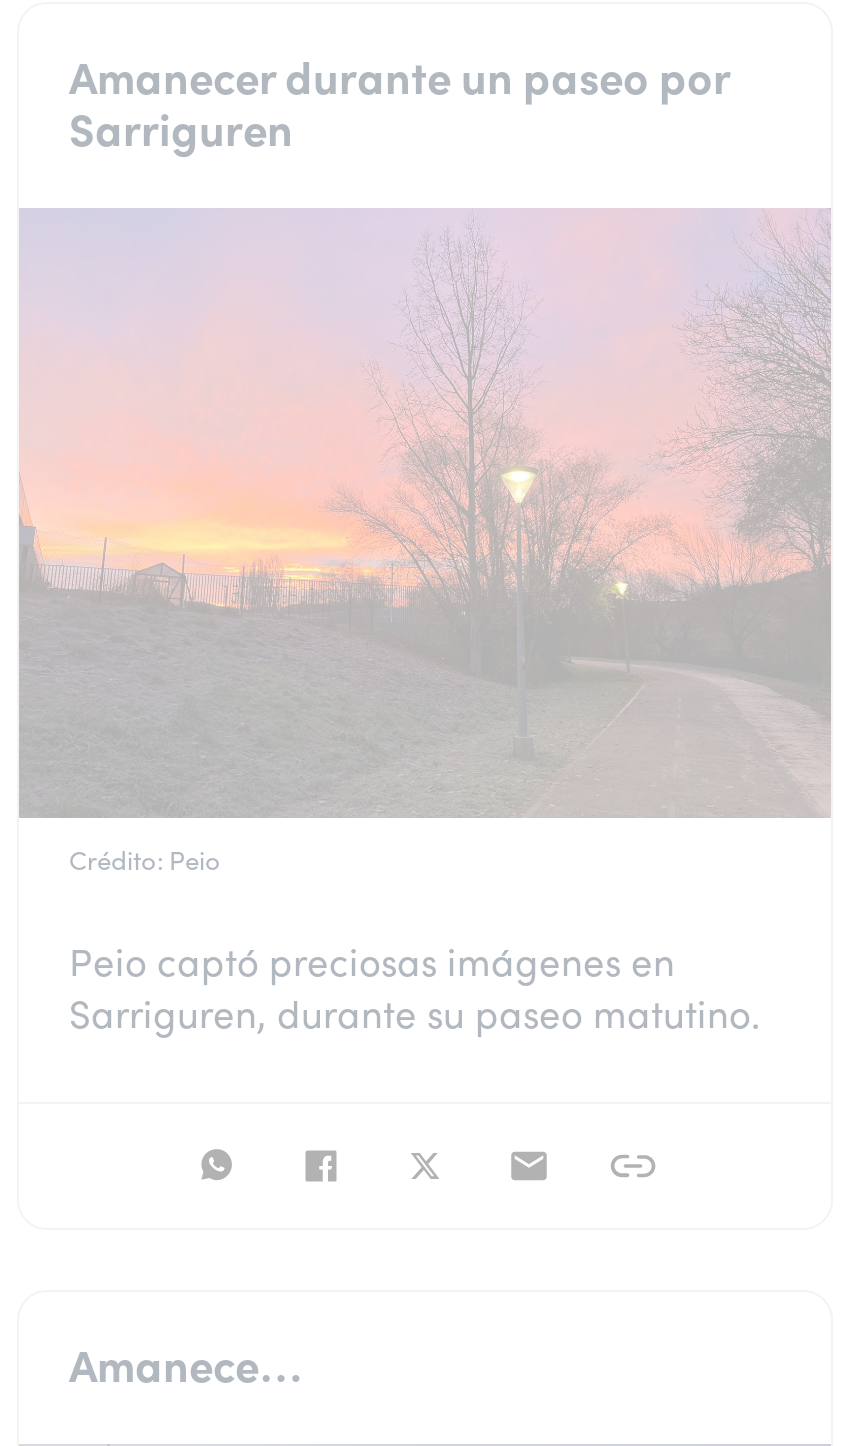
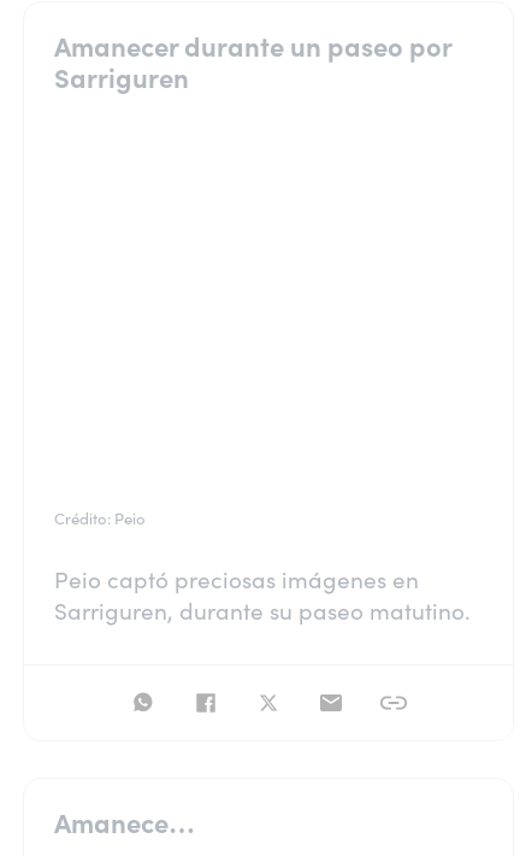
- [image]
